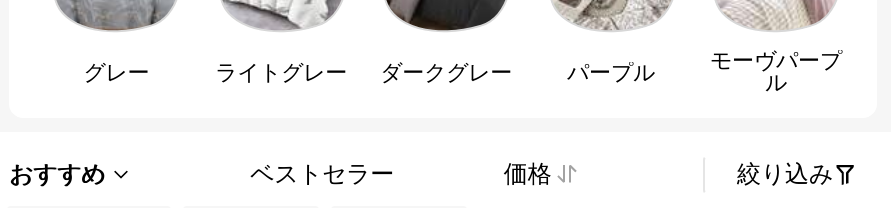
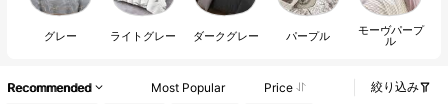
- おすすめ
- ベストセラー
- 価格
+ Recommended
+ Most Popular
+ Price
